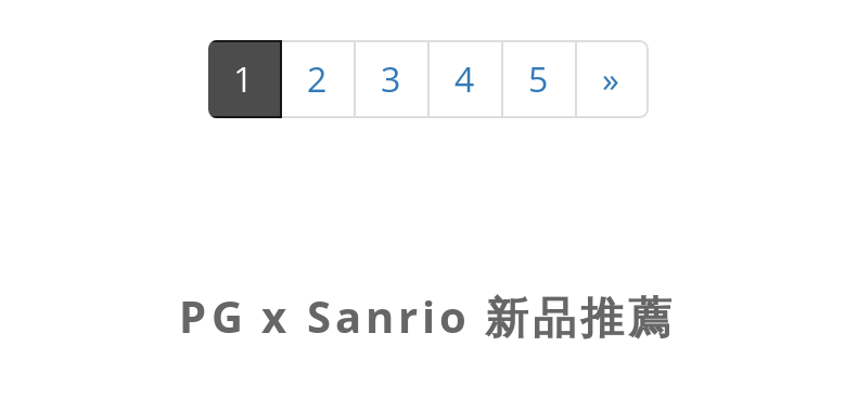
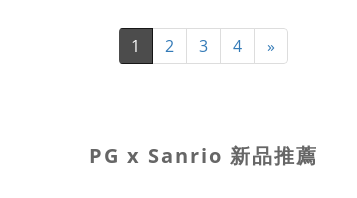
- 5
